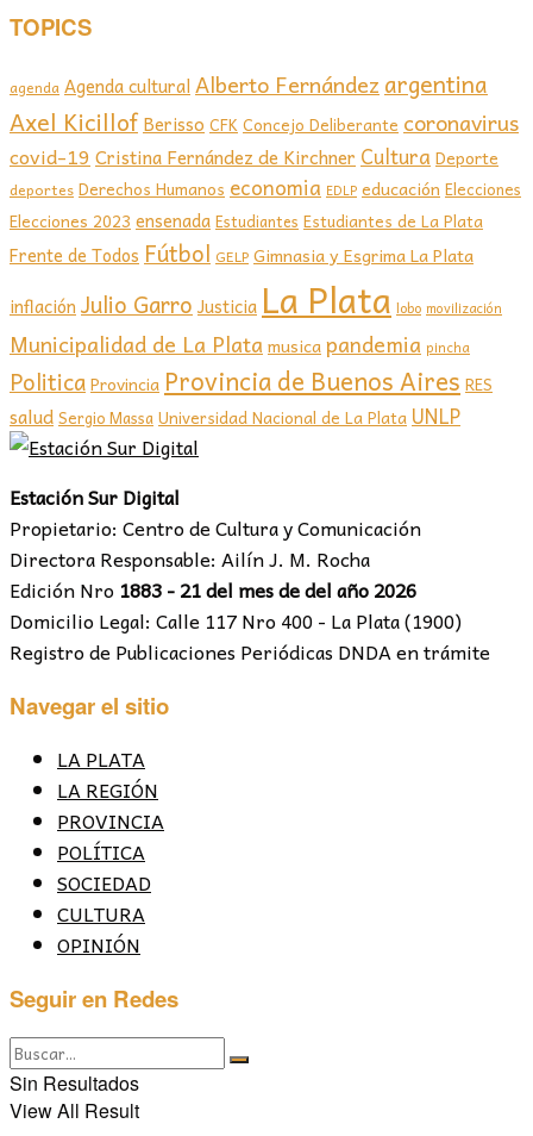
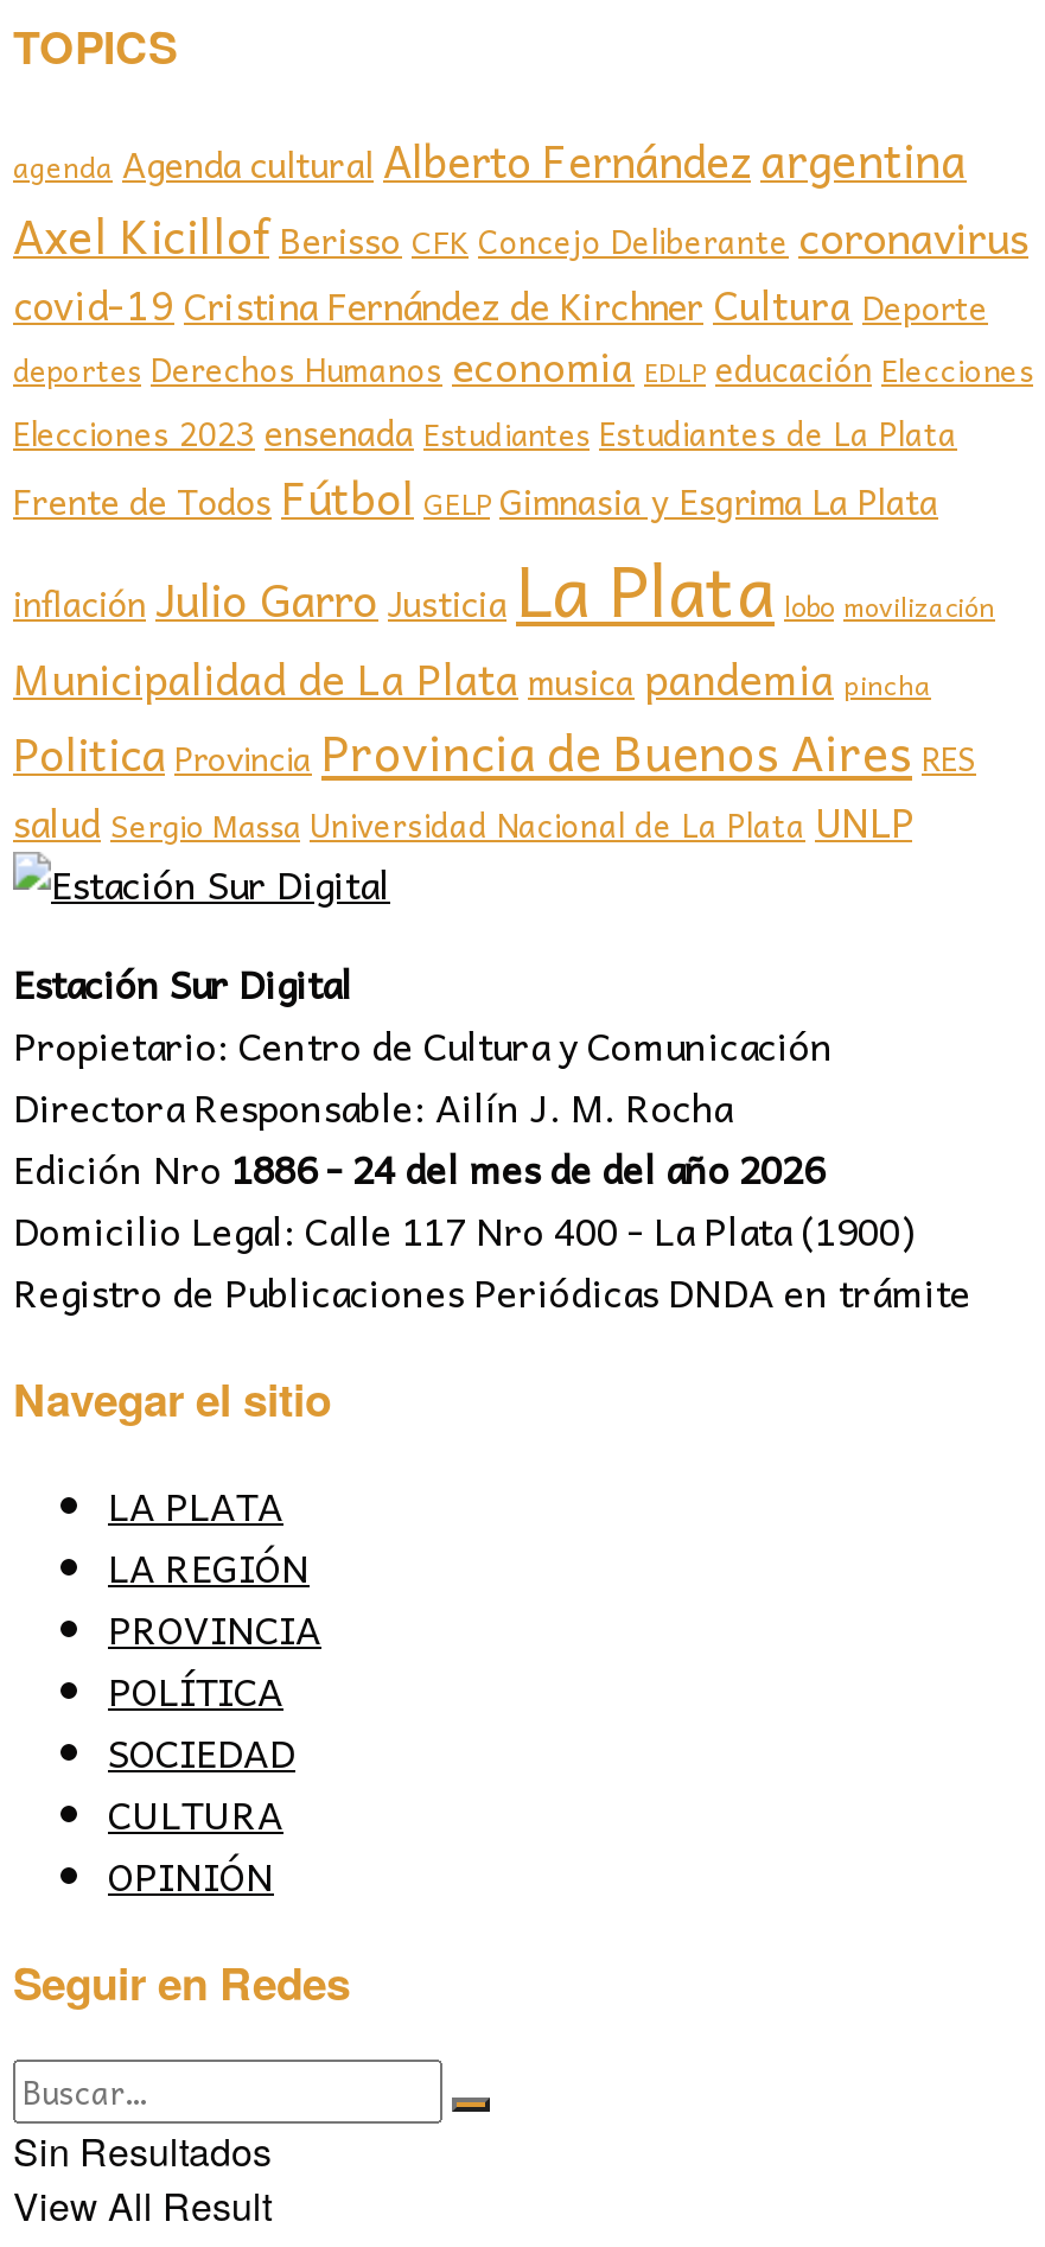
- Edición Nro 1883 - 21 del mes de del año 2026
+ Edición Nro 1886 - 24 del mes de del año 2026
